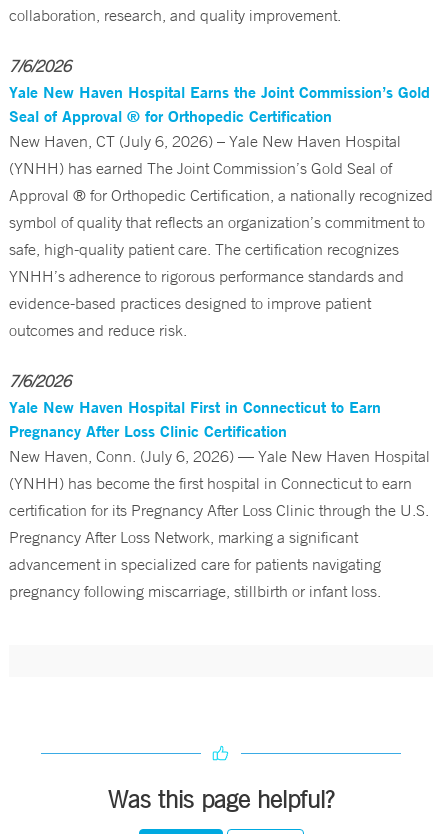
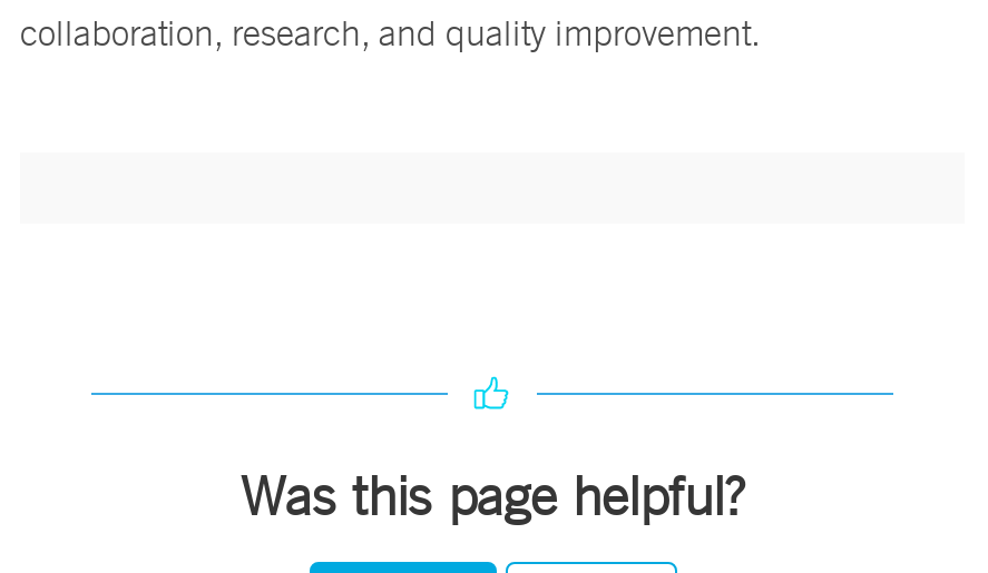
- 7/6/2026
- Yale New Haven Hospital Earns the Joint Commission’s Gold
- Seal of Approval ® for Orthopedic Certification
- New Haven, CT (July 6, 2026) – Yale New Haven Hospital
- (YNHH) has earned The Joint Commission’s Gold Seal of
- Approval ® for Orthopedic Certification, a nationally recognized
- symbol of quality that reflects an organization’s commitment to
- safe, high-quality patient care. The certification recognizes
- YNHH’s adherence to rigorous performance standards and
- evidence-based practices designed to improve patient
- outcomes and reduce risk.
- 7/6/2026
- Yale New Haven Hospital First in Connecticut to Earn
- Pregnancy After Loss Clinic Certification
- New Haven, Conn. (July 6, 2026) — Yale New Haven Hospital
- (YNHH) has become the first hospital in Connecticut to earn
- certification for its Pregnancy After Loss Clinic through the U.S.
- Pregnancy After Loss Network, marking a significant
- advancement in specialized care for patients navigating
- pregnancy following miscarriage, stillbirth or infant loss.
